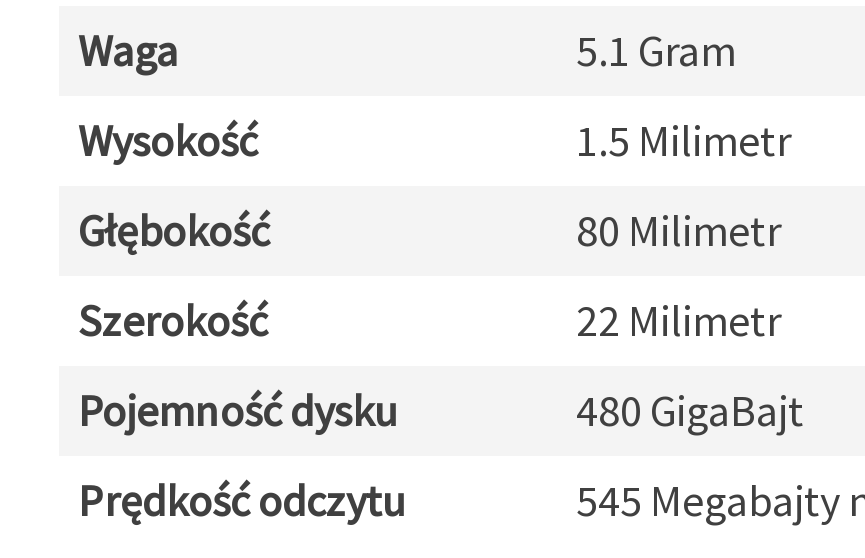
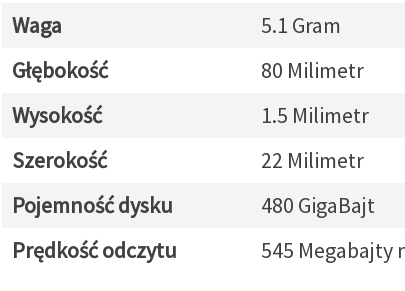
moved down: Wysokość | 1.5 Milimetr

moved up: Głębokość | 80 Milimetr
